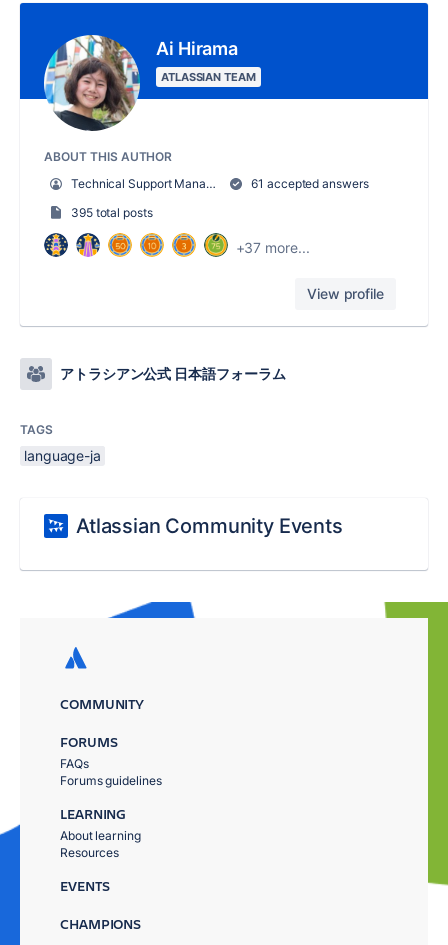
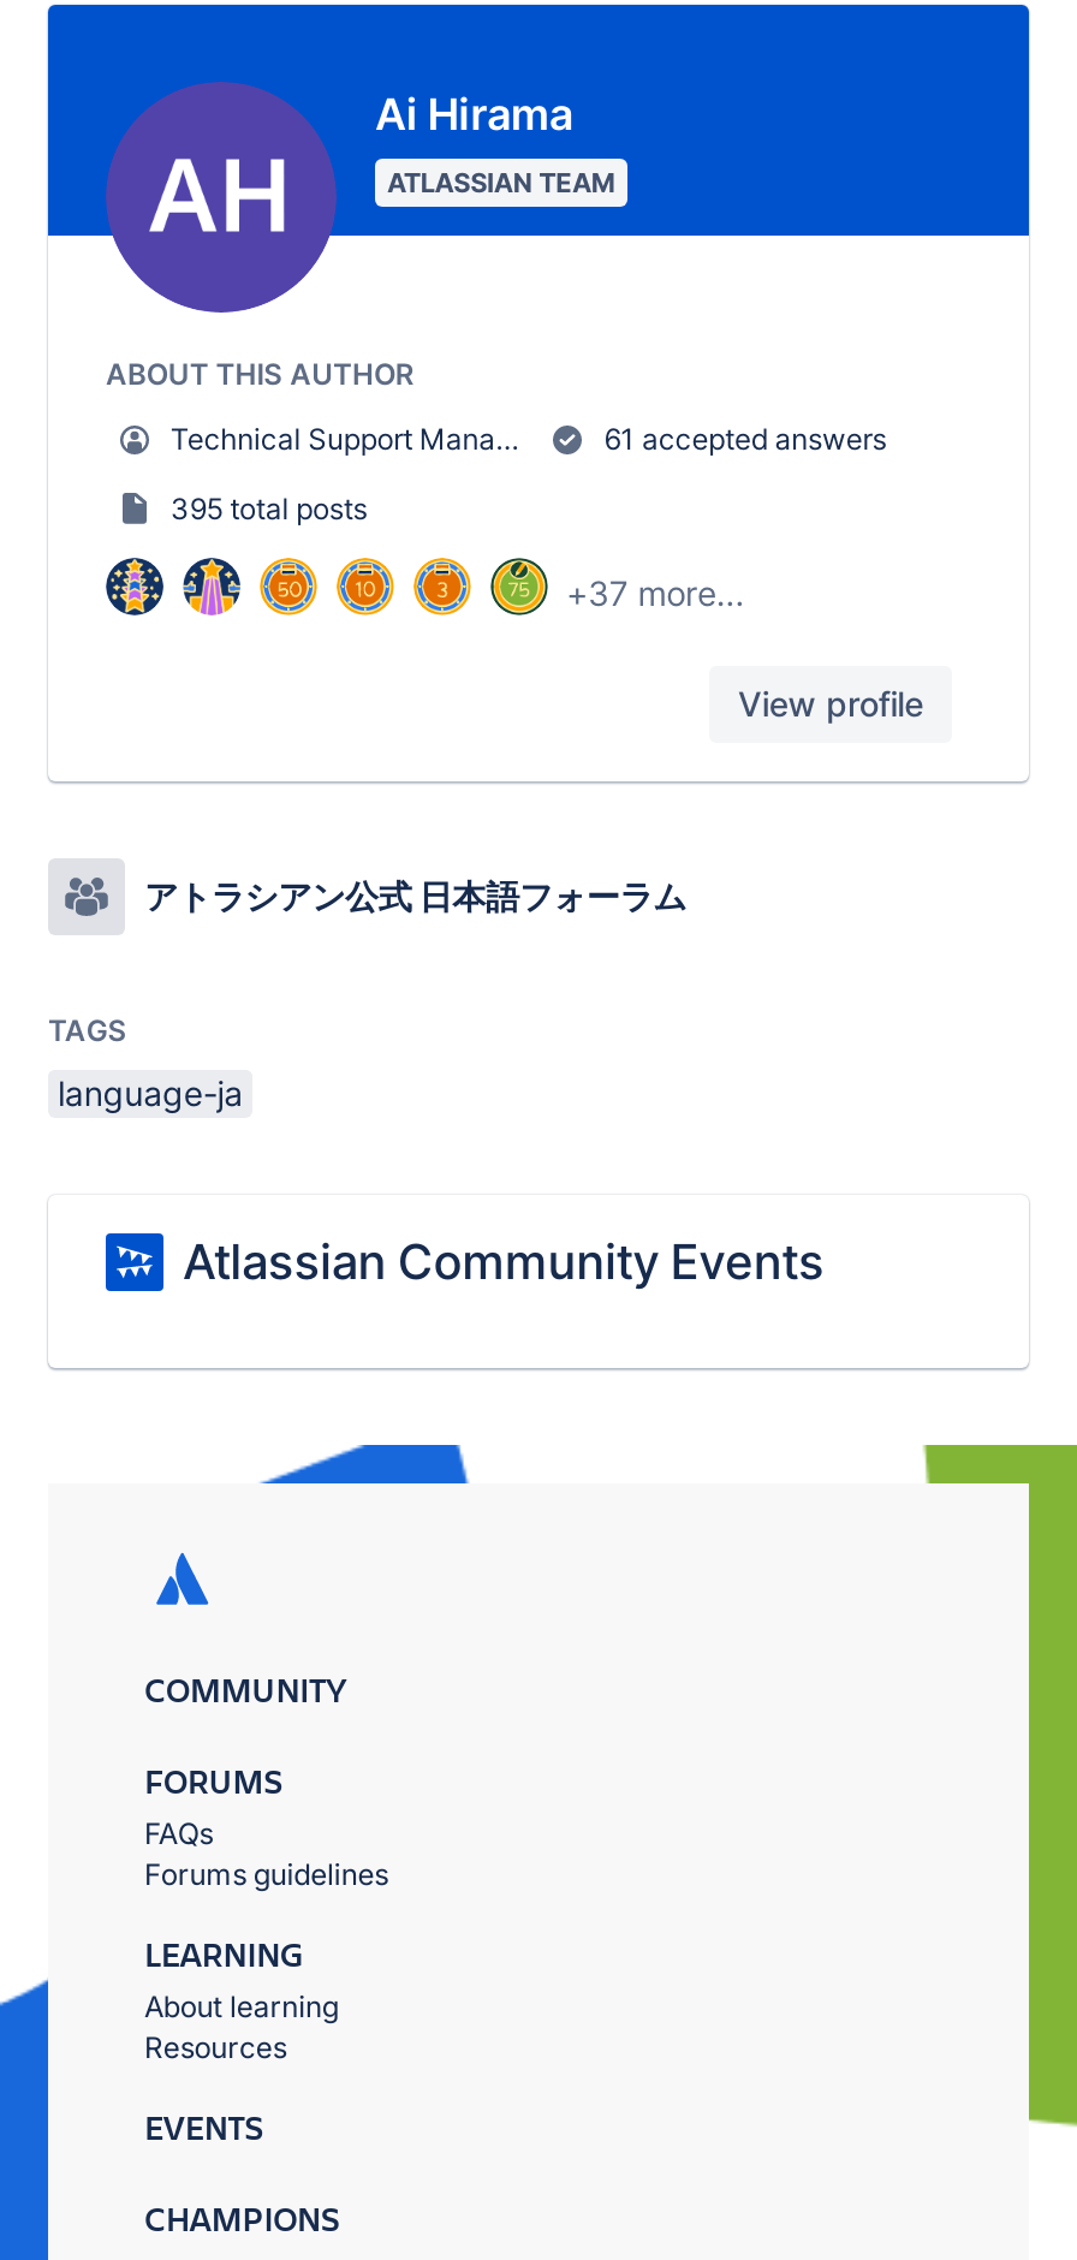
- [image]
+ [image]
